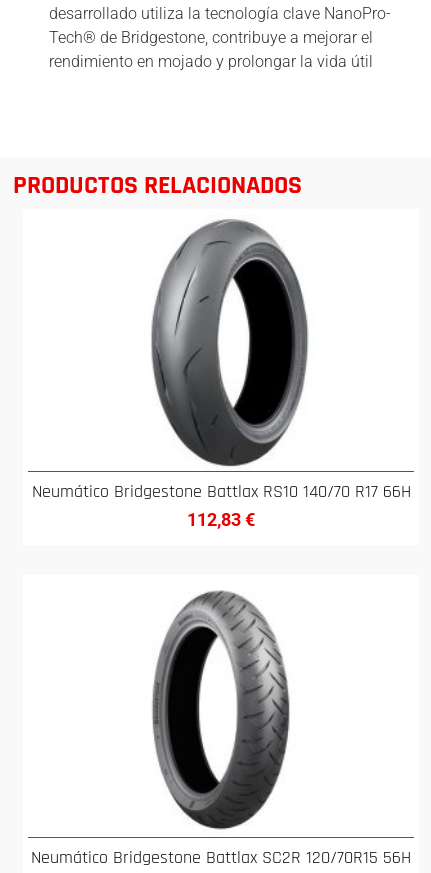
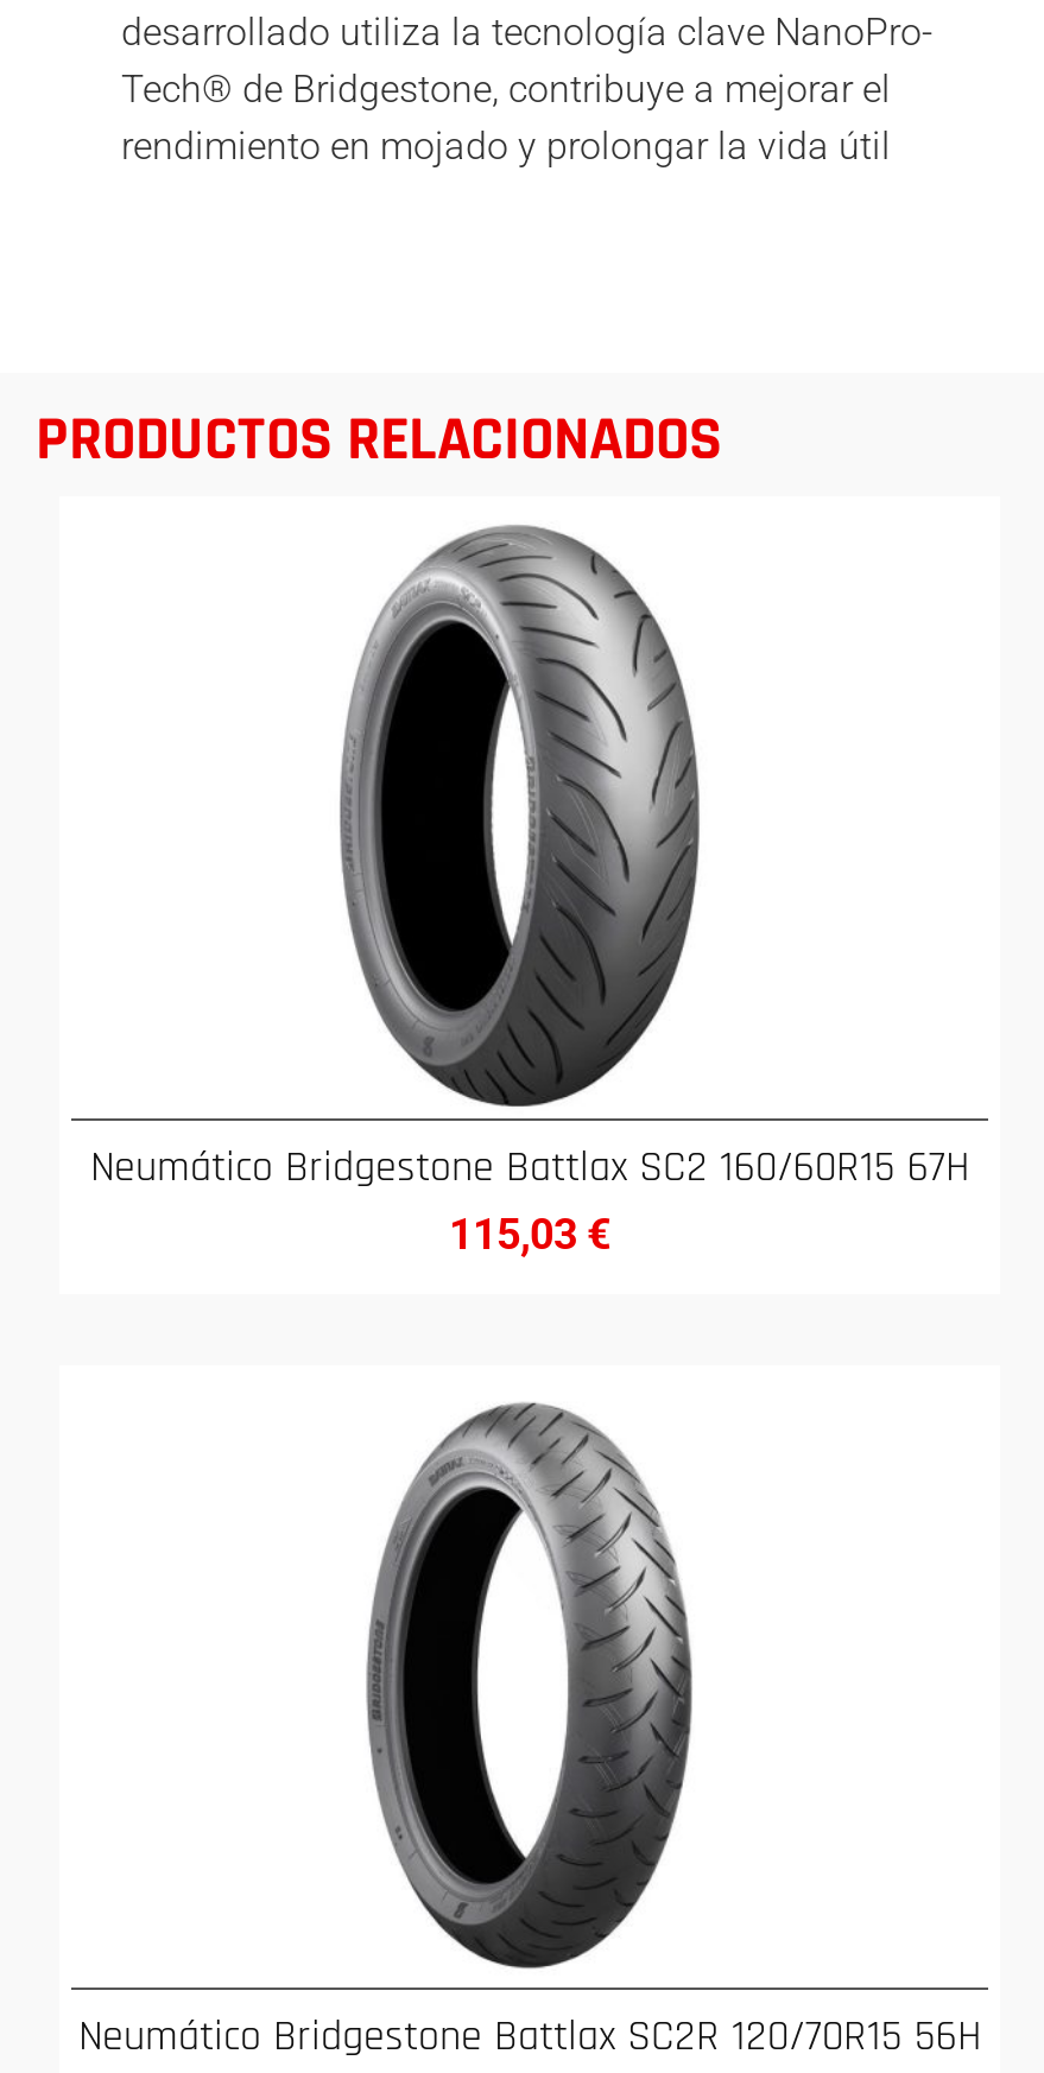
- [image]
- Neumático Bridgestone Battlax RS10 140/70 R17 66H
- 112,83 €
+ [image]
+ Neumático Bridgestone Battlax SC2 160/60R15 67H
+ 115,03 €
